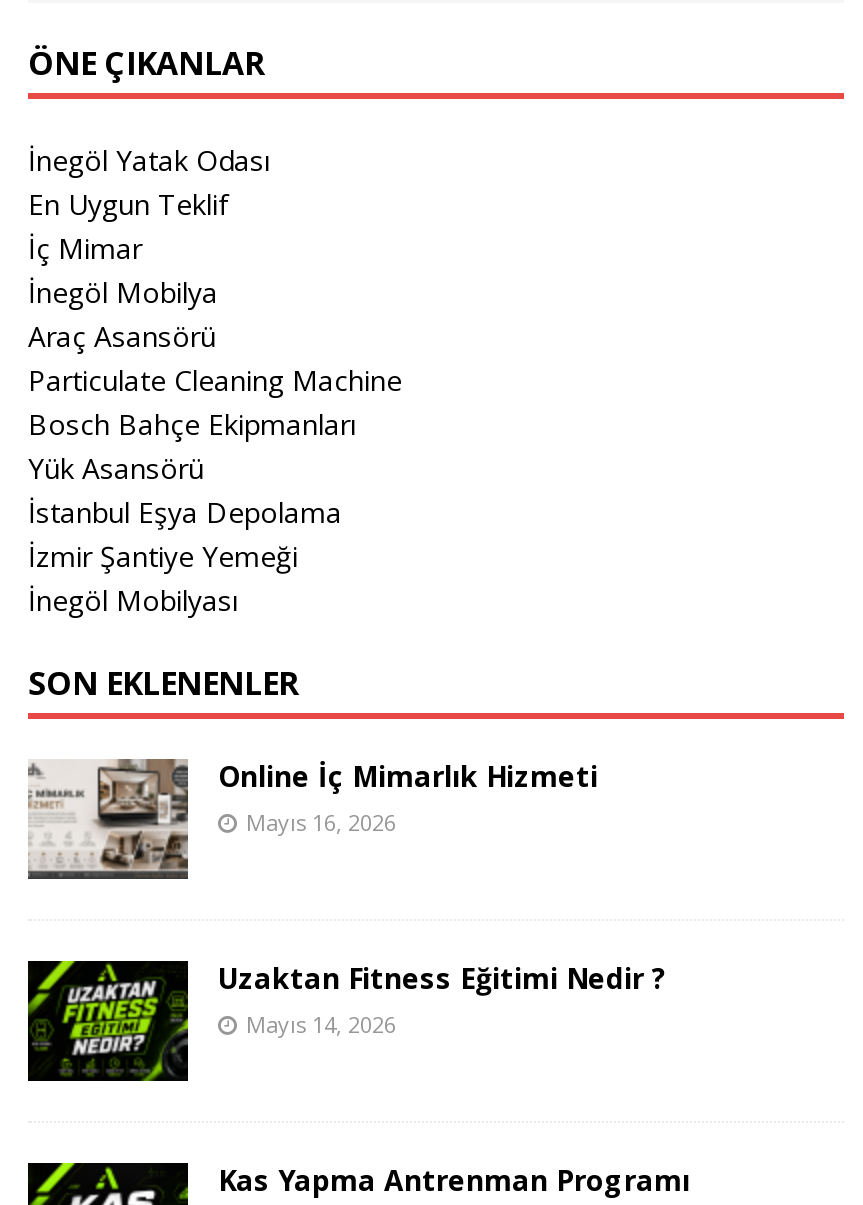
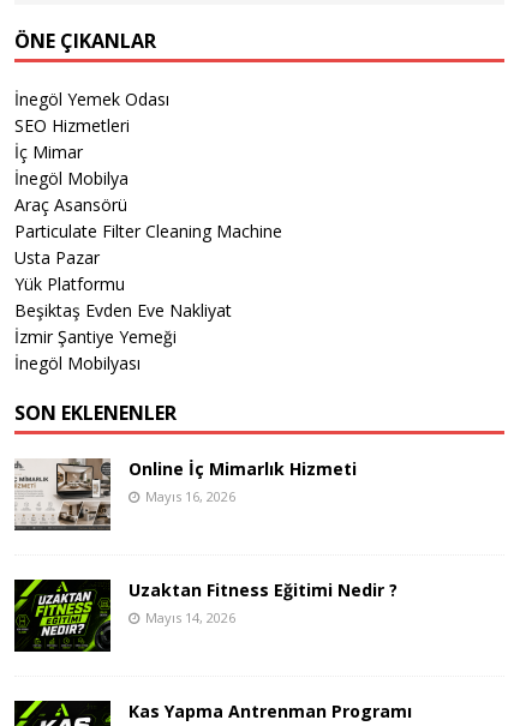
- İnegöl Yatak Odası
- En Uygun Teklif
+ İnegöl Yemek Odası
+ SEO Hizmetleri

- Particulate Cleaning Machine
- Bosch Bahçe Ekipmanları
- Yük Asansörü
- İstanbul Eşya Depolama
+ Particulate Filter Cleaning Machine
+ Usta Pazar
+ Yük Platformu
+ Beşiktaş Evden Eve Nakliyat
